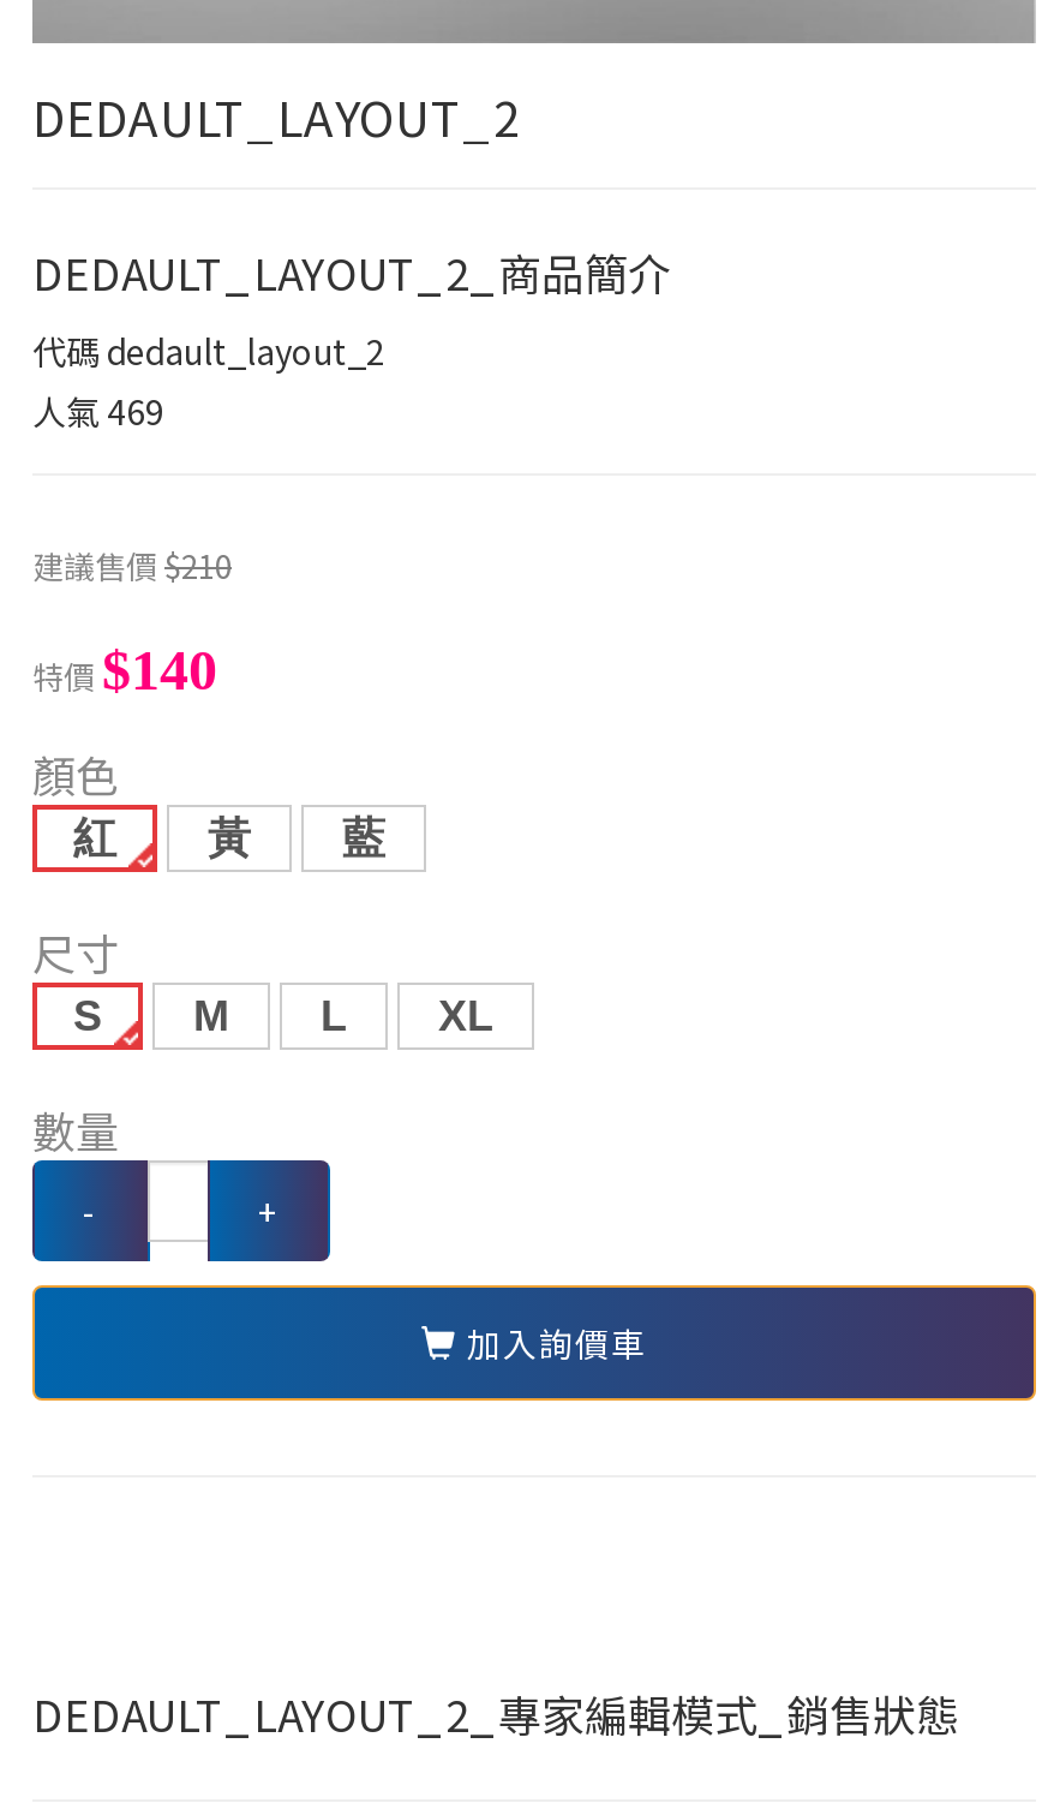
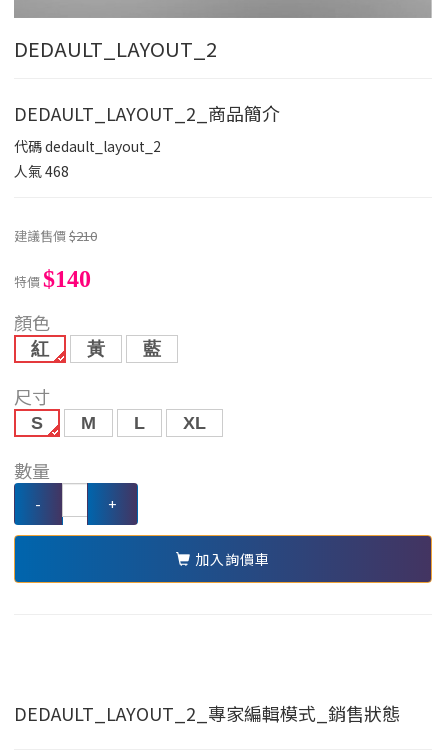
- 人氣469
+ 人氣468
